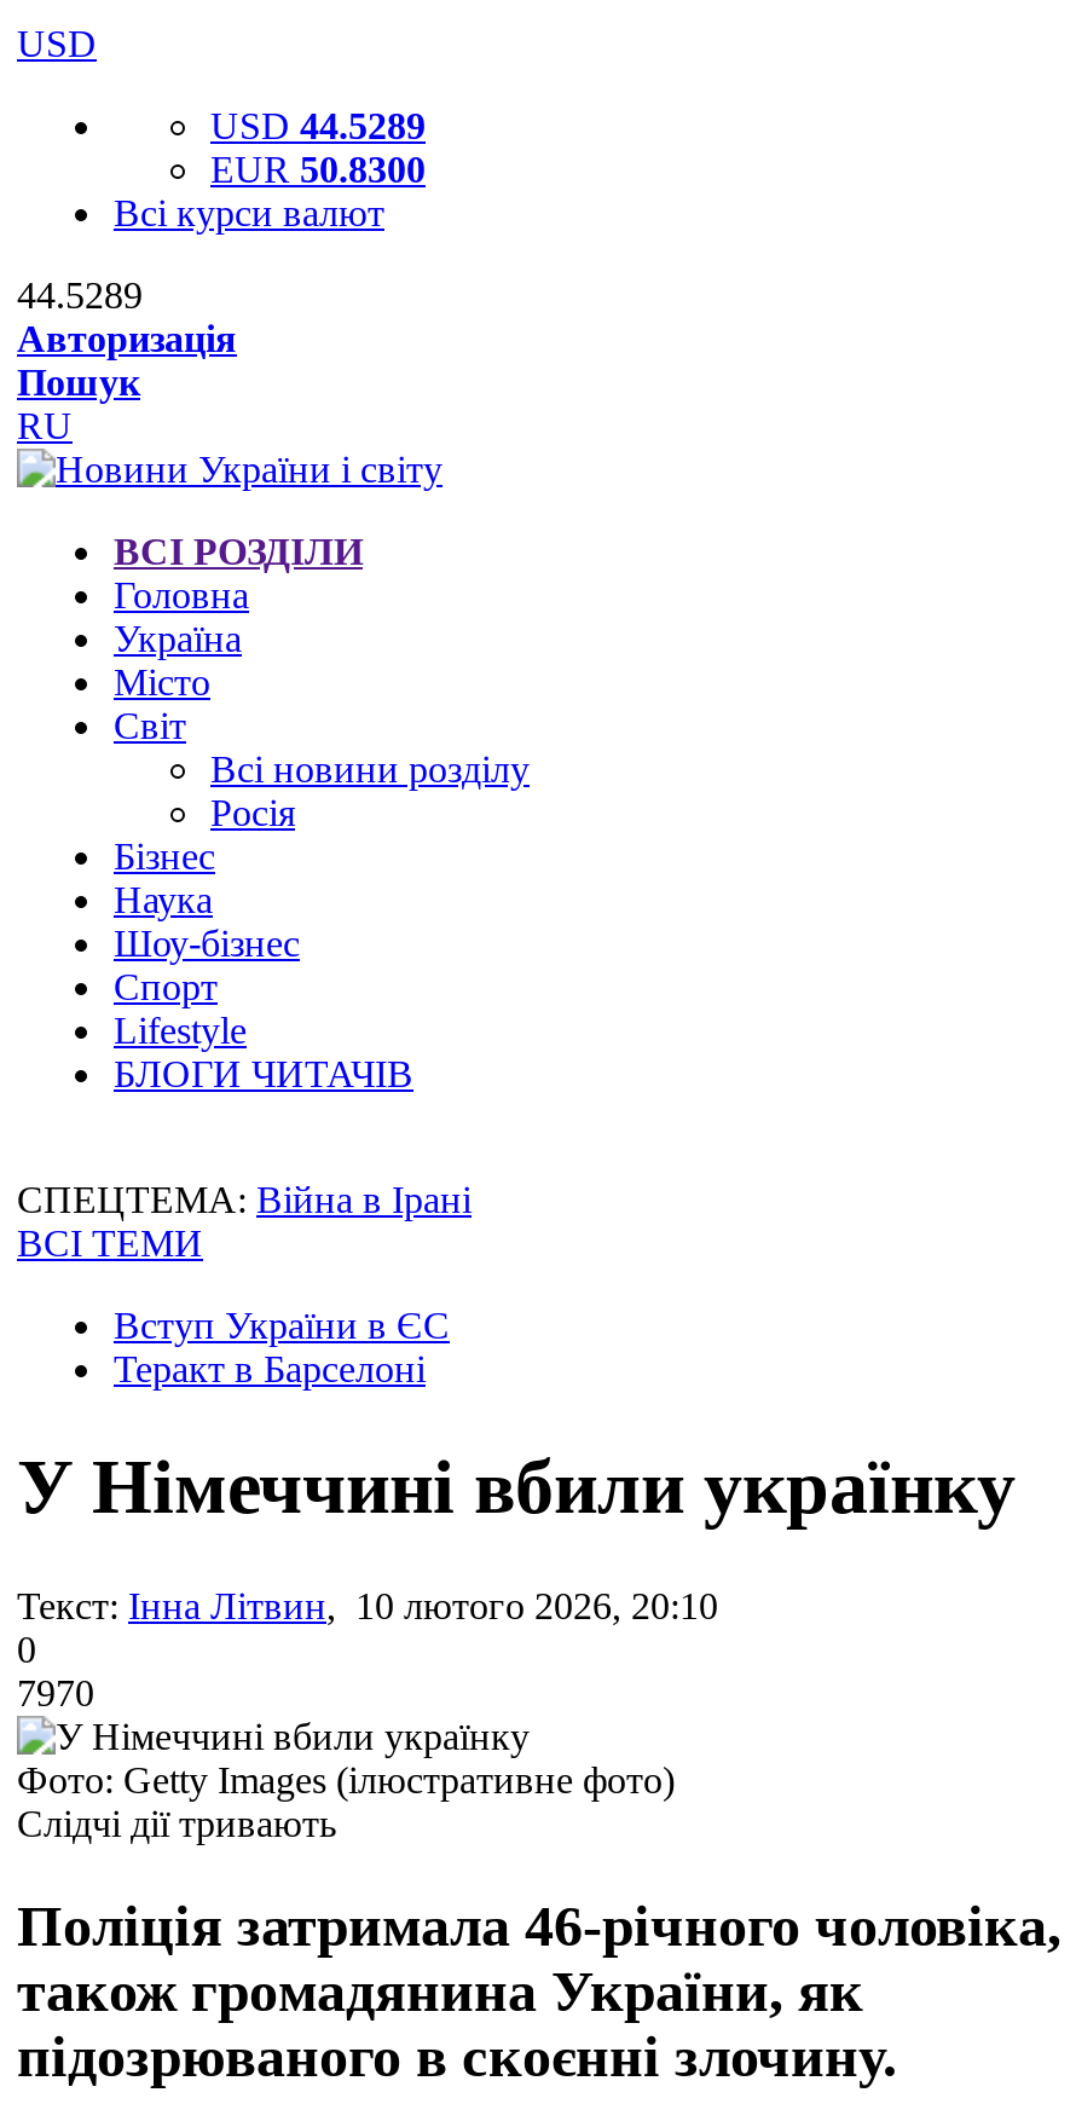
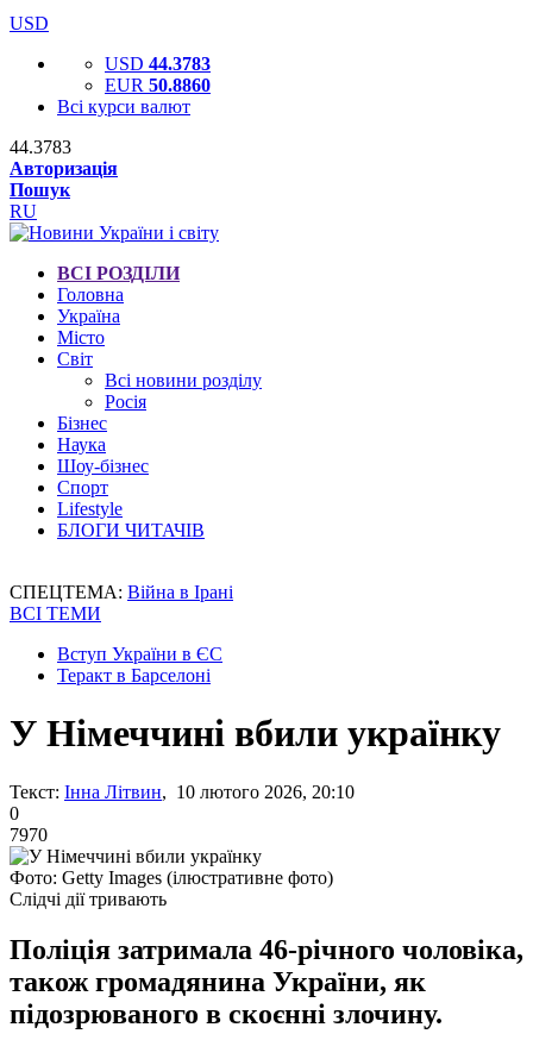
- USD 44.5289
+ USD 44.3783

- EUR 50.8300
+ EUR 50.8860

- 44.5289
+ 44.3783
